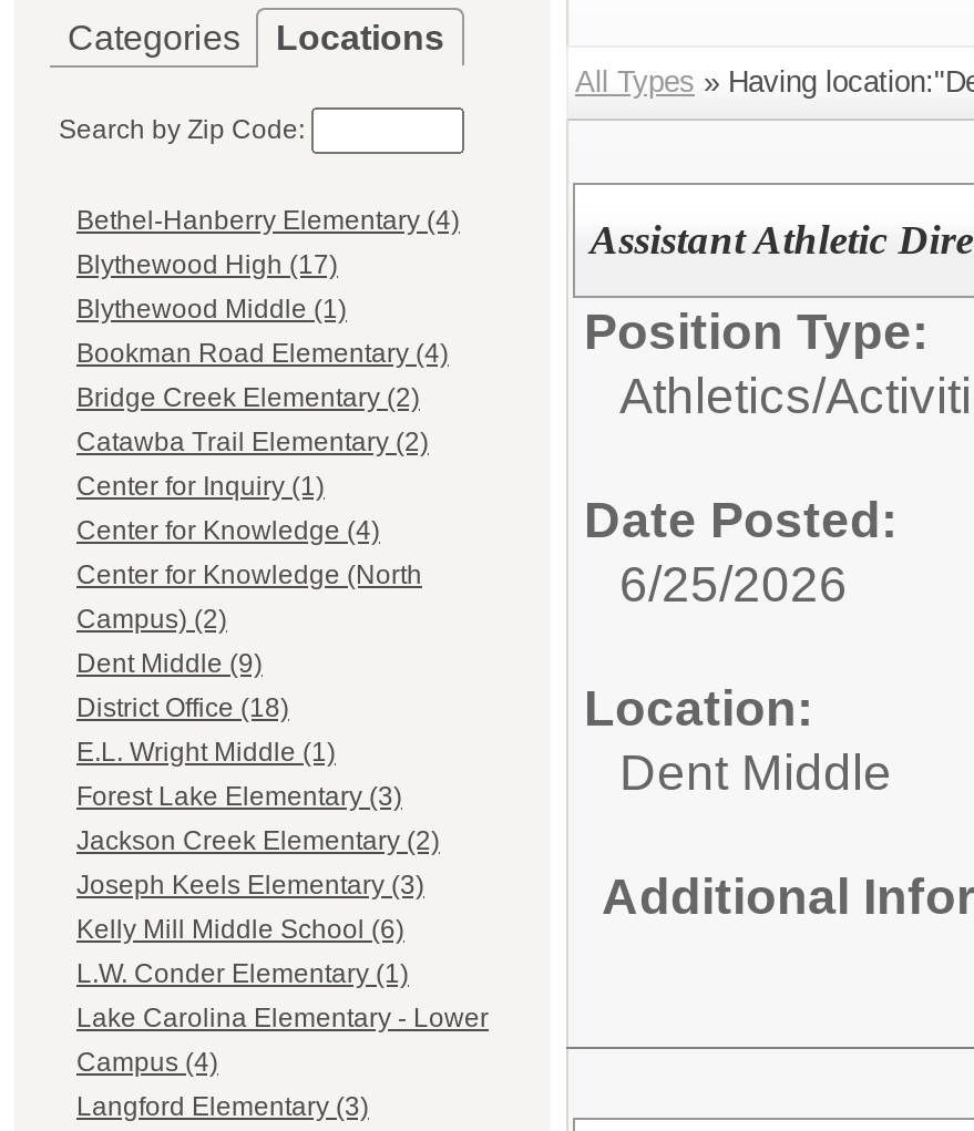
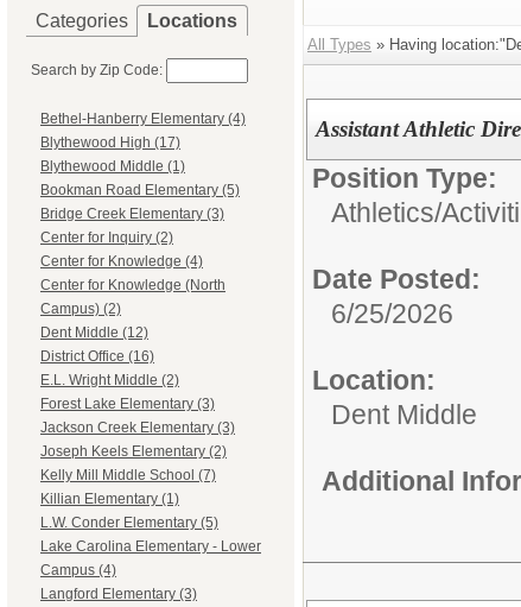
- Bookman Road Elementary (4)
- Bridge Creek Elementary (2)
- Catawba Trail Elementary (2)
- Center for Inquiry (1)
+ Bookman Road Elementary (5)
+ Bridge Creek Elementary (3)
+ Center for Inquiry (2)

moved up: Center for Knowledge (4) | Center for Knowledge (North | Campus) (2)

- Dent Middle (9)
+ Dent Middle (12)

- District Office (18)
+ District Office (16)

- E.L. Wright Middle (1)
+ E.L. Wright Middle (2)

moved up: Forest Lake Elementary (3)

- Jackson Creek Elementary (2)
- Joseph Keels Elementary (3)
- Kelly Mill Middle School (6)
- L.W. Conder Elementary (1)
+ Jackson Creek Elementary (3)
+ Joseph Keels Elementary (2)
+ Kelly Mill Middle School (7)
+ Killian Elementary (1)
+ L.W. Conder Elementary (5)
